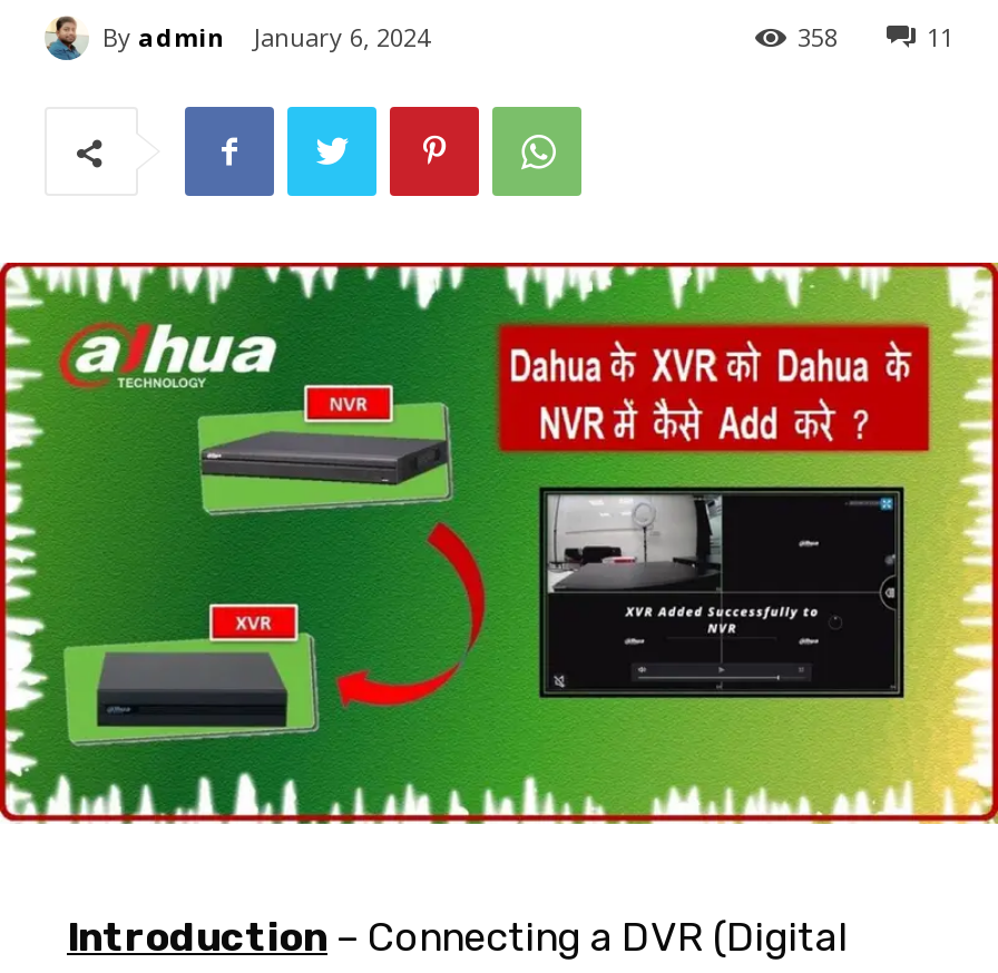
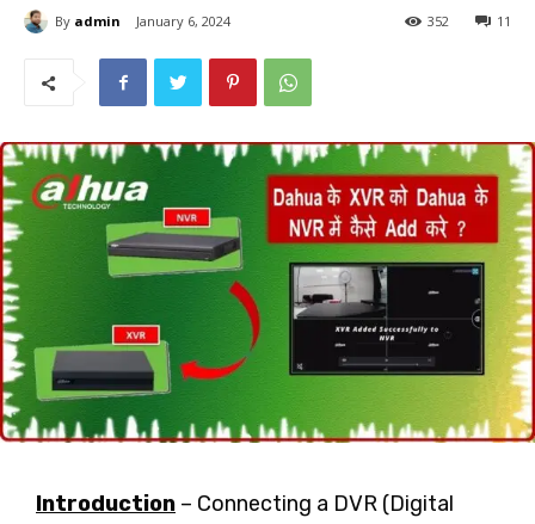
- 358
+ 352
